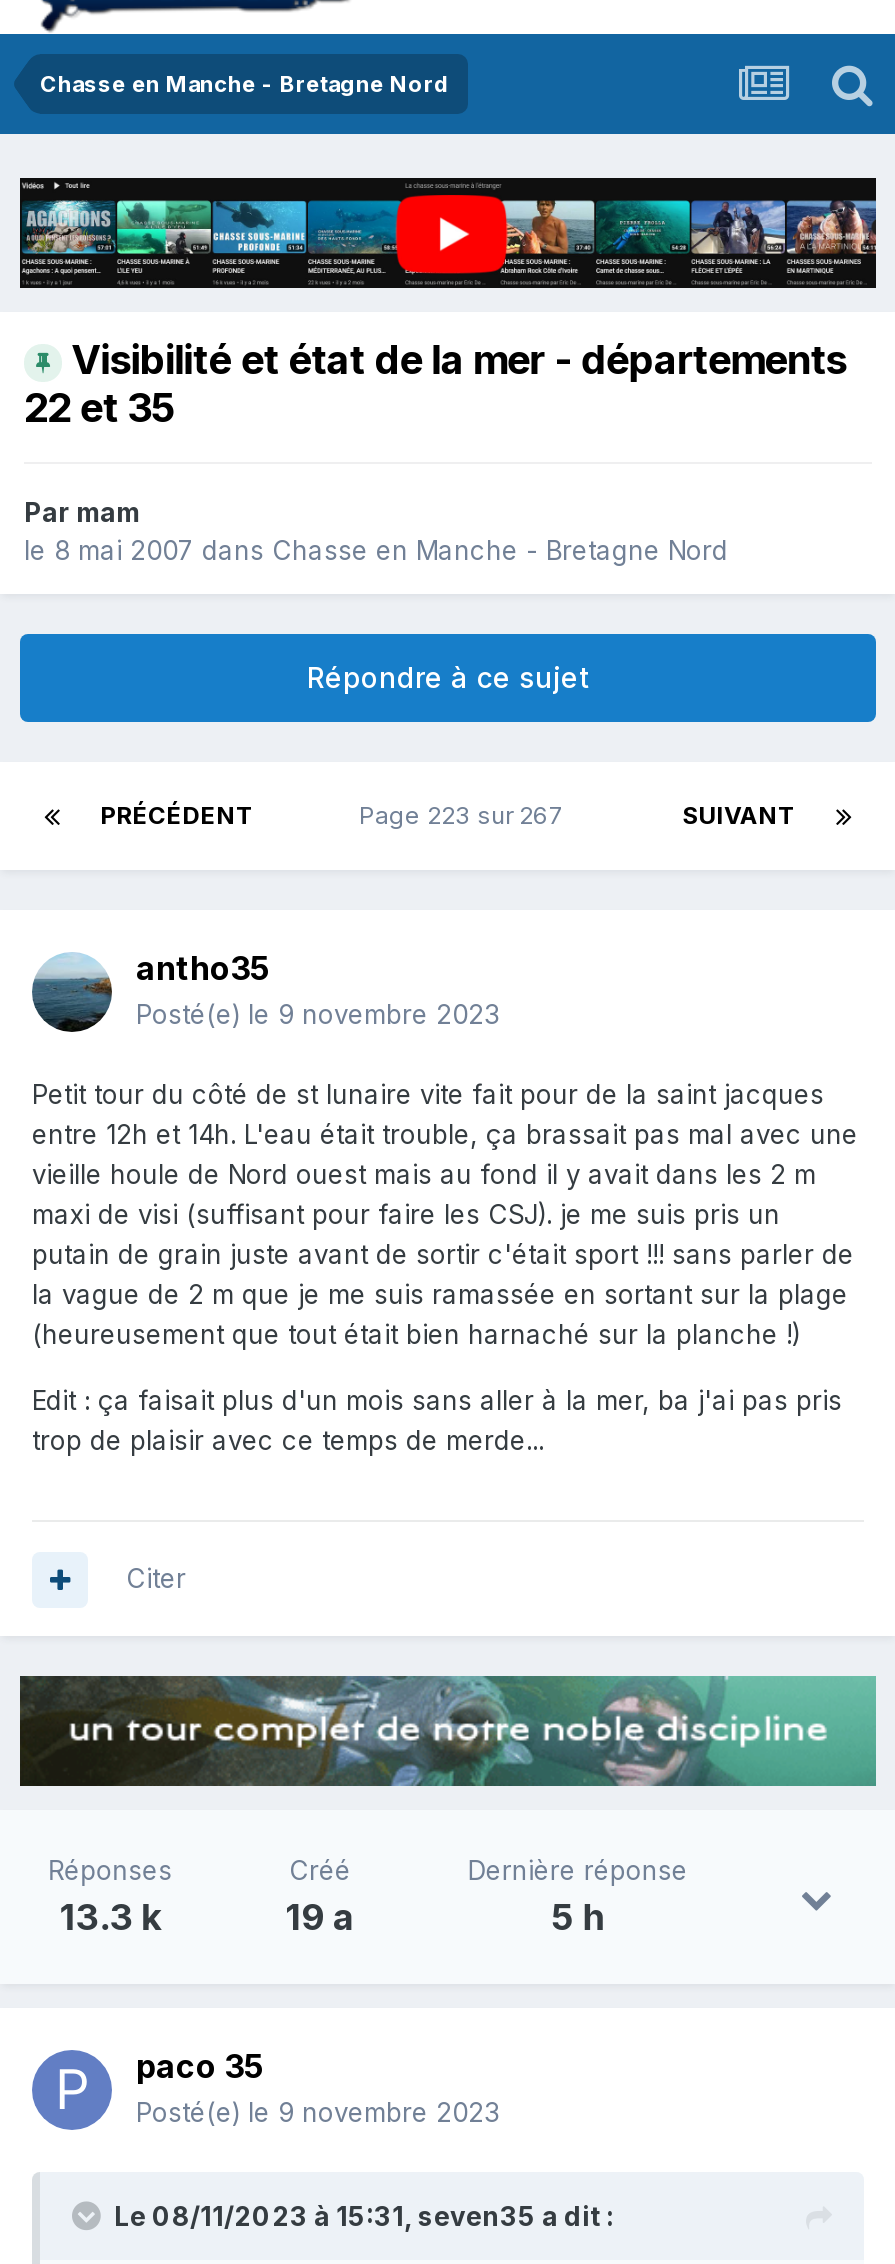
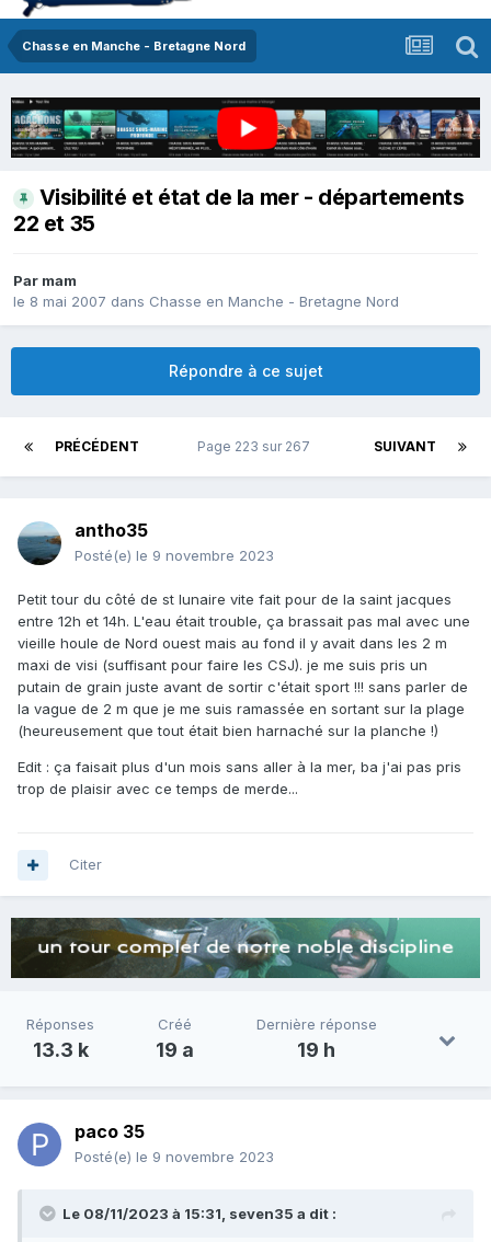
- 5 h
+ 19 h
